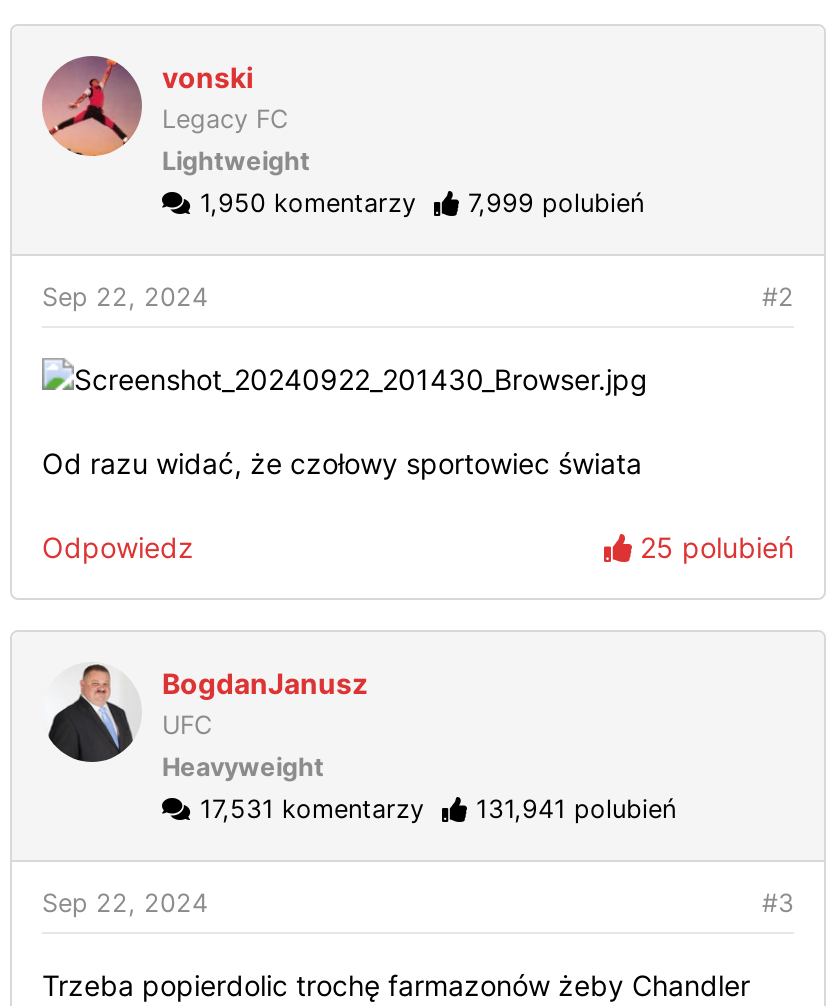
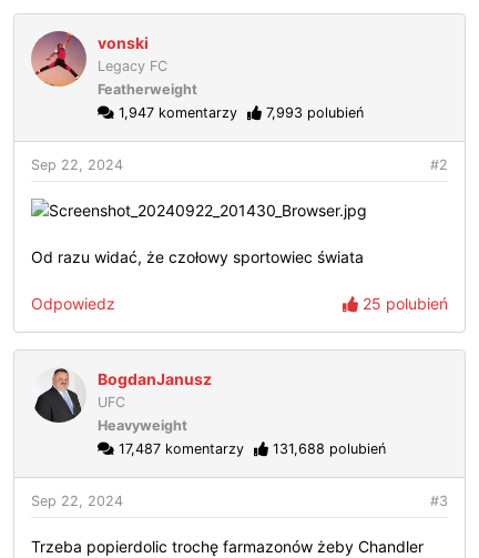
- Lightweight
- 1,950 komentarzy
- 7,999 polubień
+ Featherweight
+ 1,947 komentarzy
+ 7,993 polubień

- 17,531 komentarzy
+ 17,487 komentarzy

- 131,941 polubień
+ 131,688 polubień
